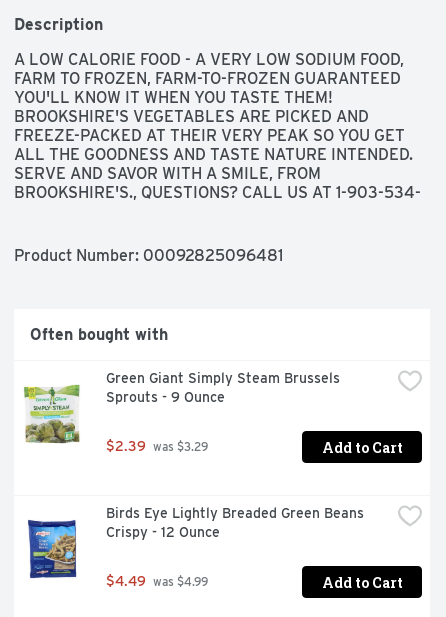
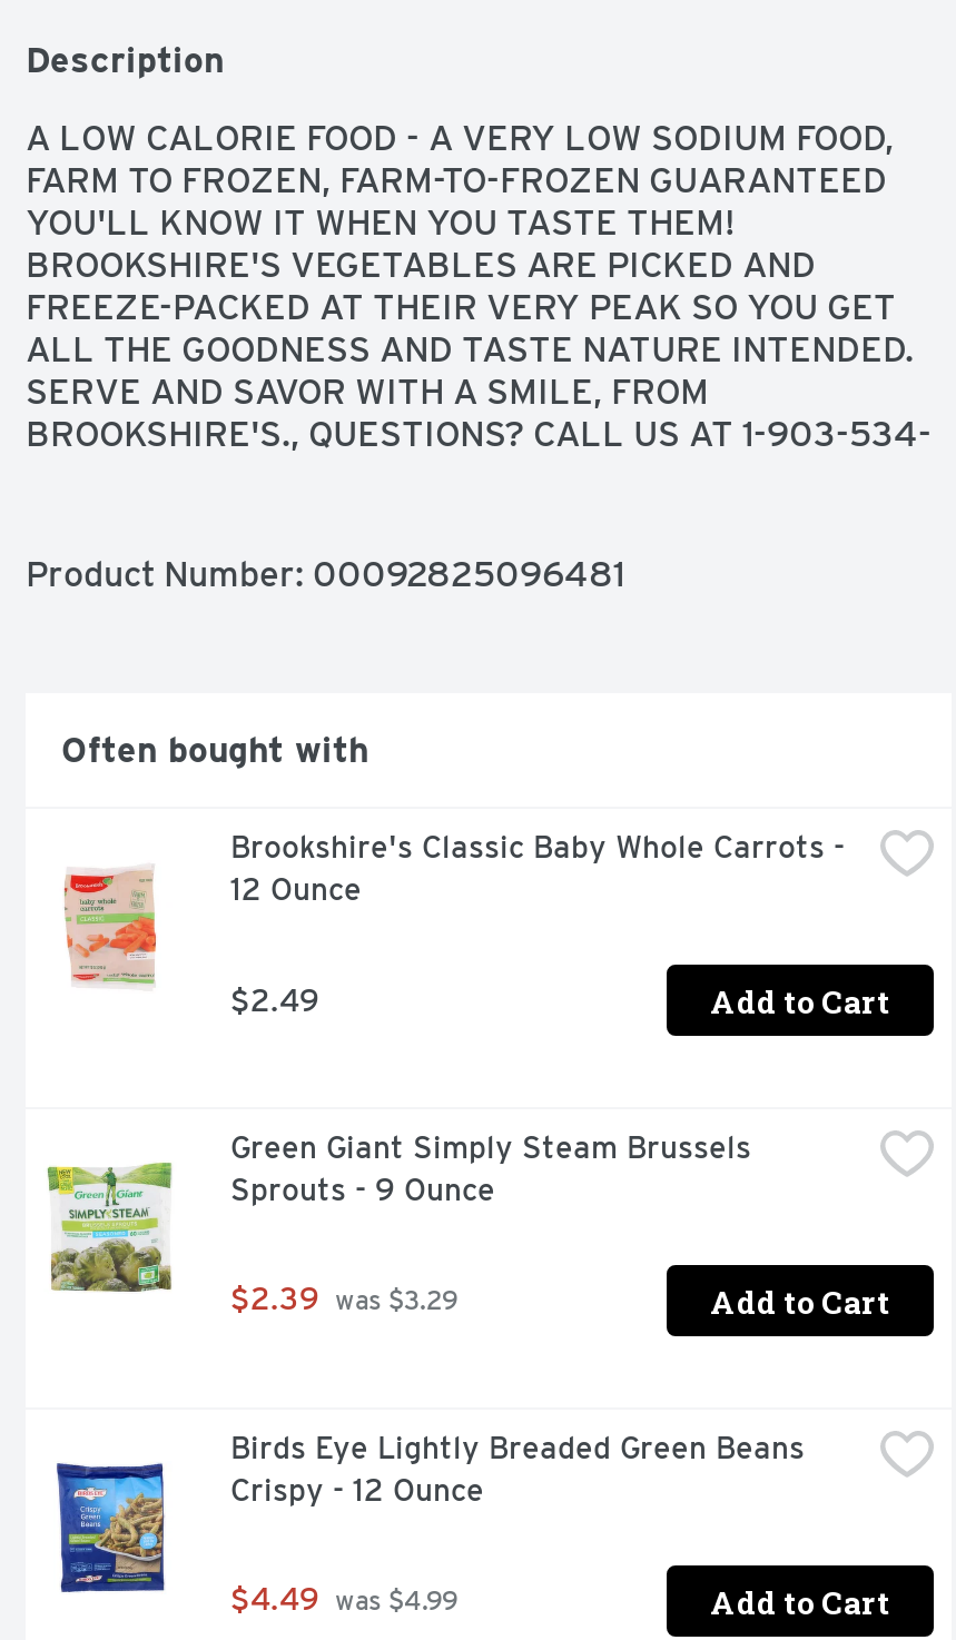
+ [image]
+ Brookshire's Classic Baby Whole Carrots -
+ 12 Ounce
+ $2.49
+ Add to Cart
